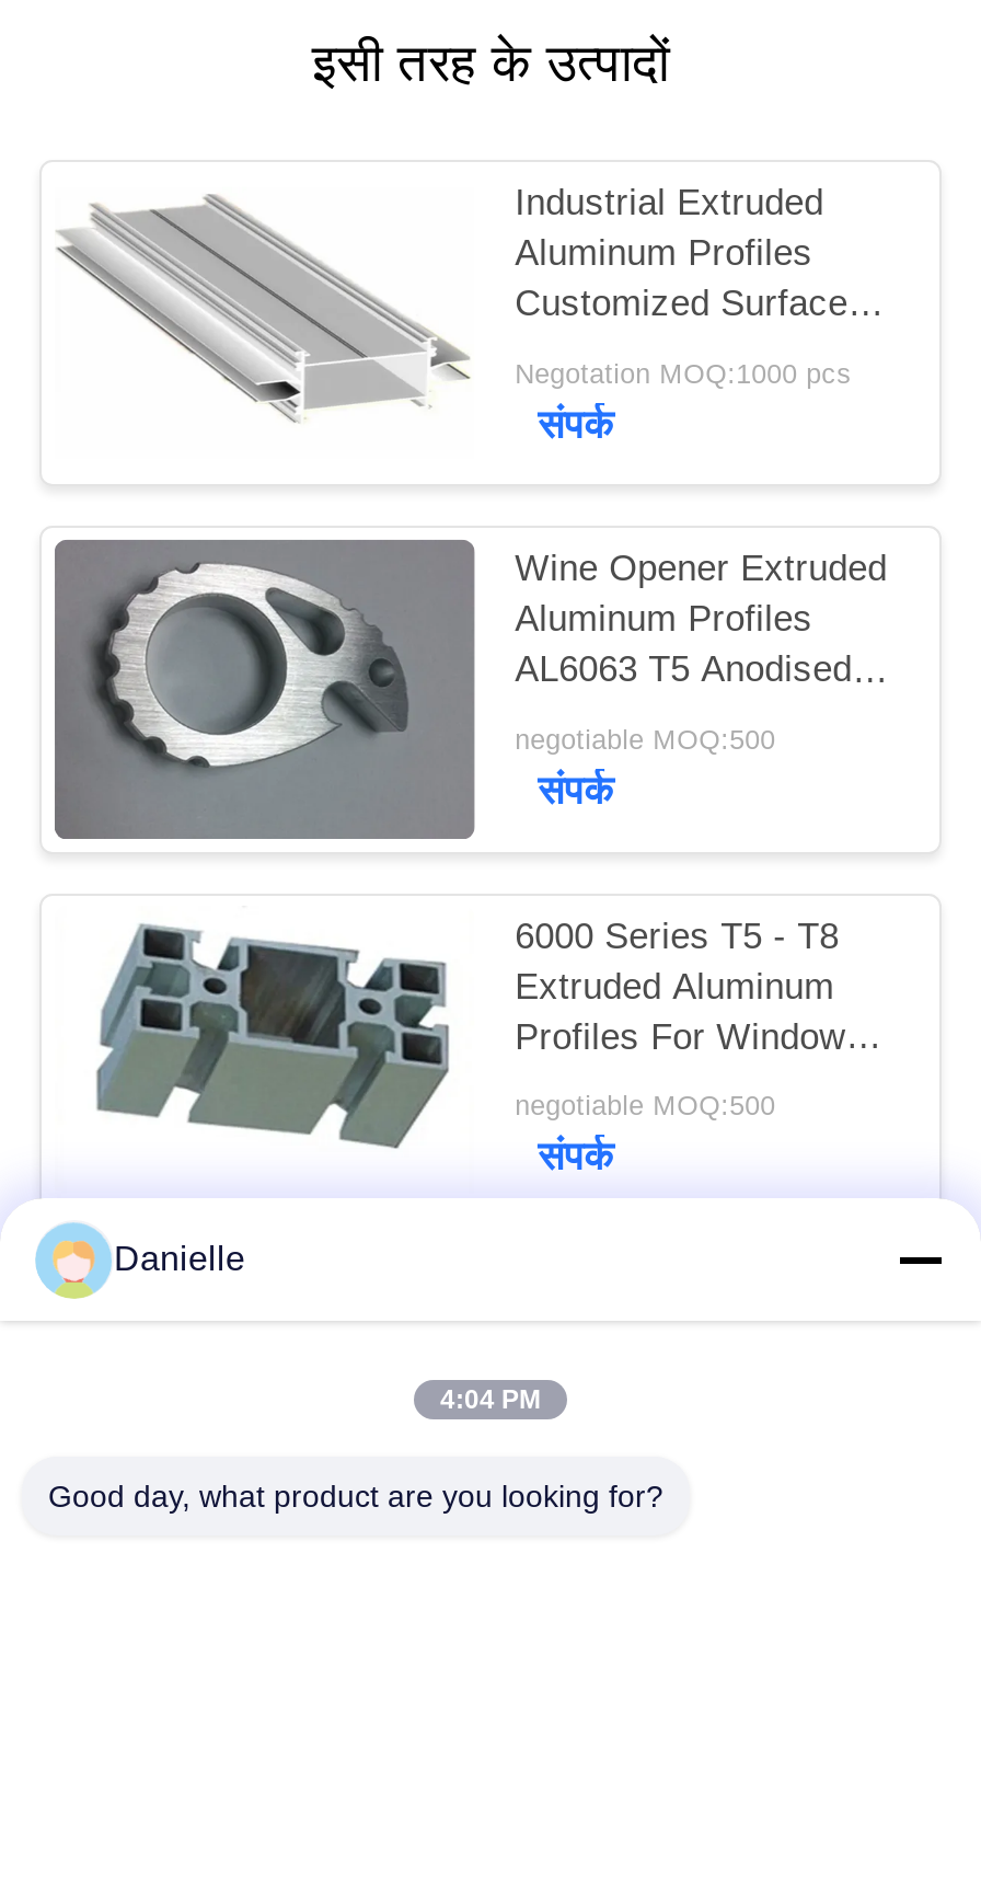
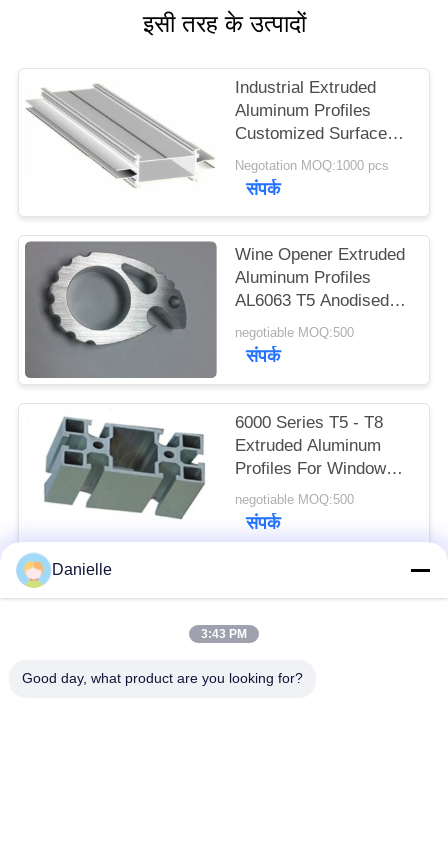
- 4:04 PM
+ 3:43 PM
